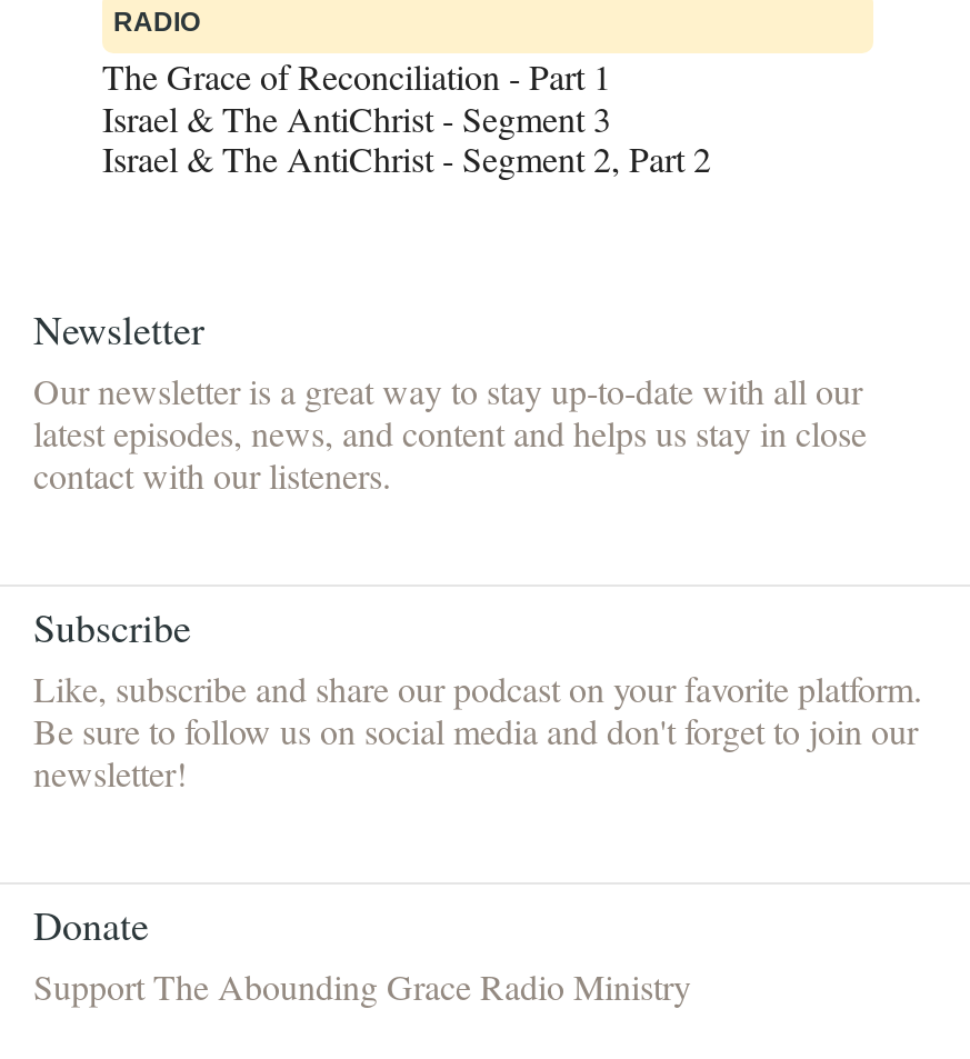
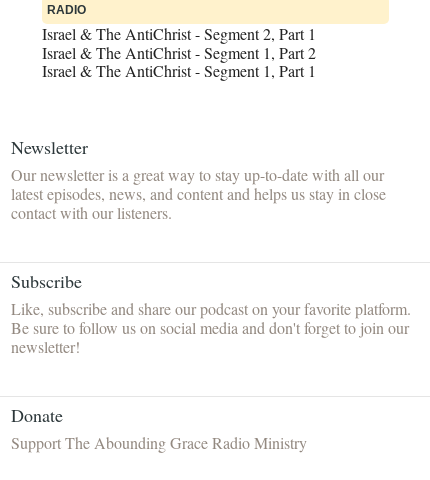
- The Grace of Reconciliation - Part 1
- Israel & The AntiChrist - Segment 3
- Israel & The AntiChrist - Segment 2, Part 2
+ Israel & The AntiChrist - Segment 2, Part 1
+ Israel & The AntiChrist - Segment 1, Part 2
+ Israel & The AntiChrist - Segment 1, Part 1
